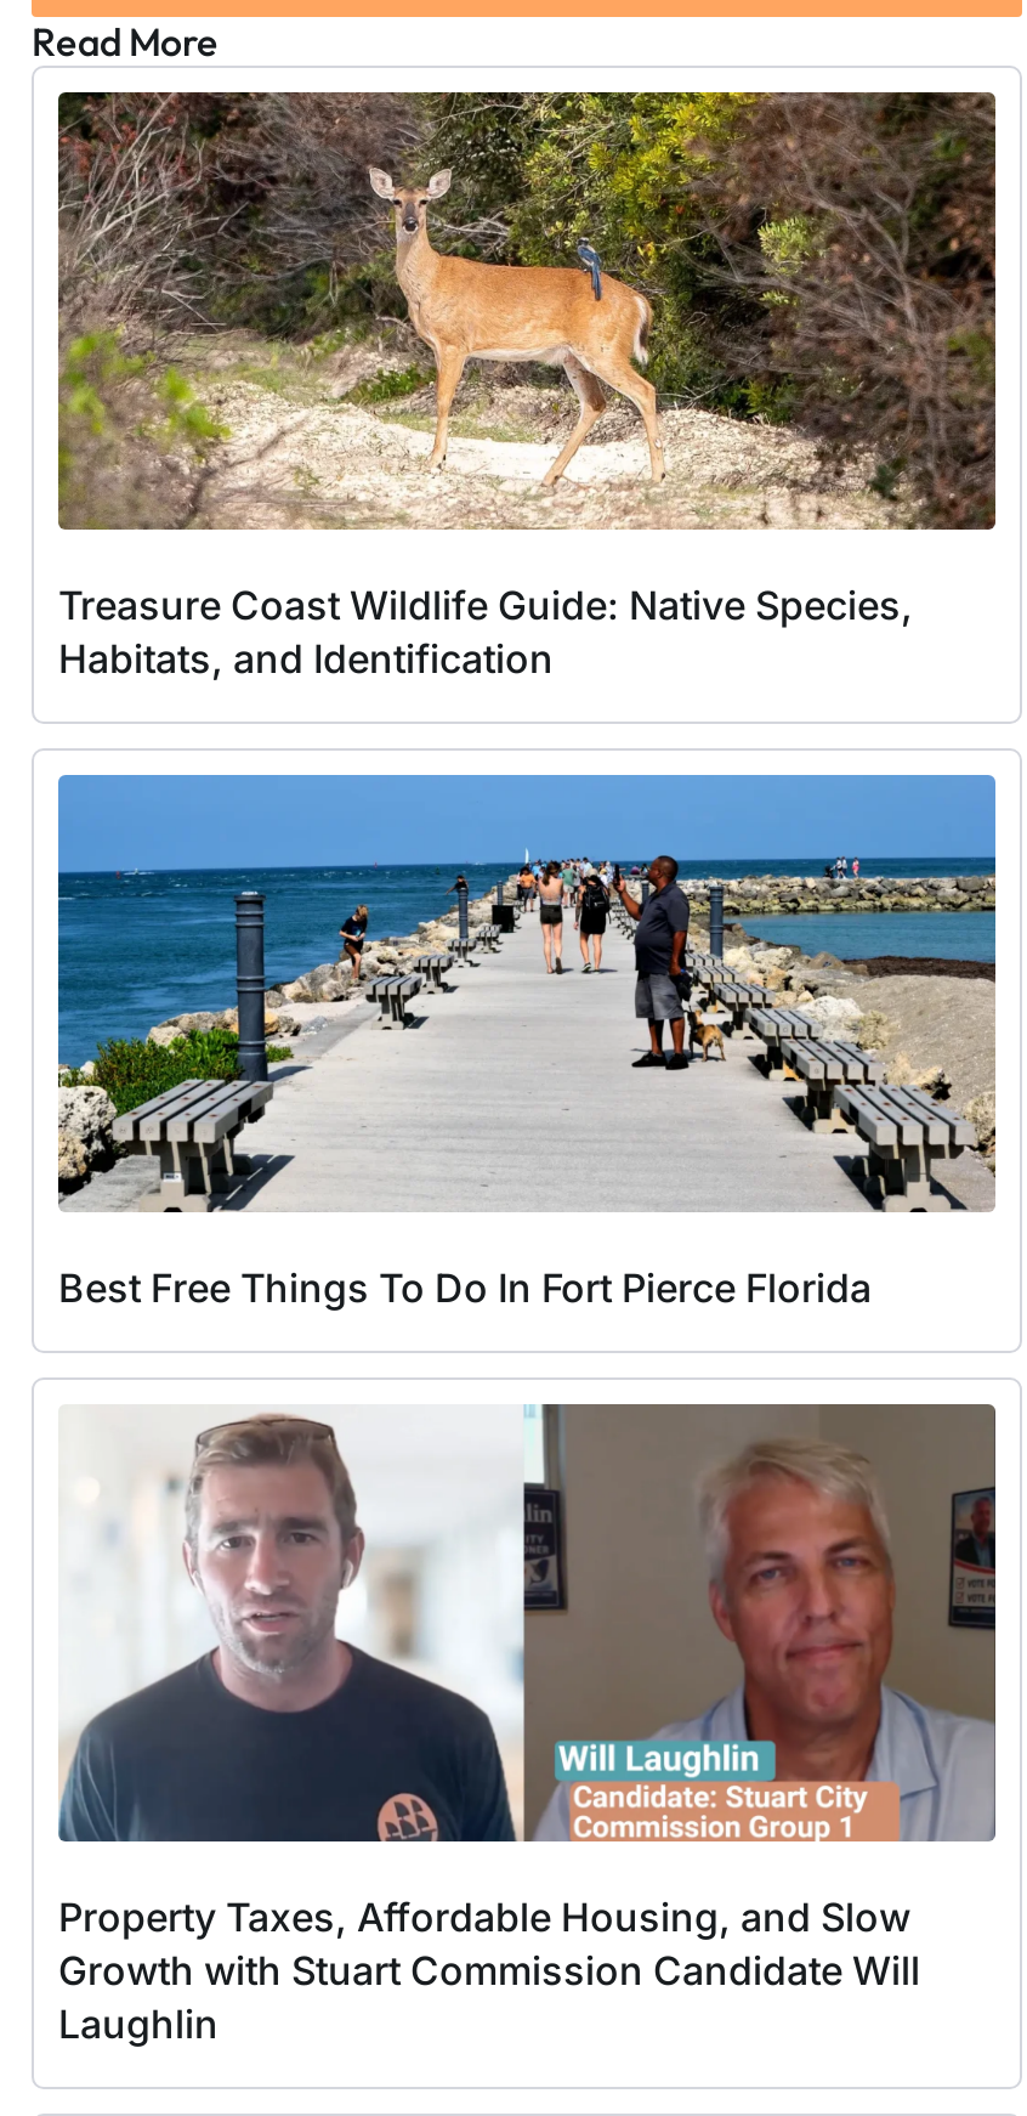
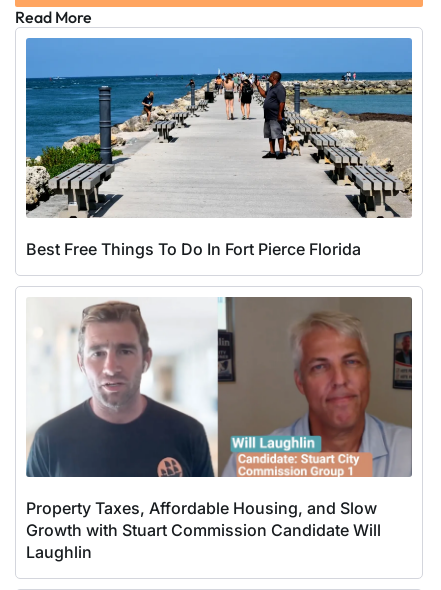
- [image]
- Treasure Coast Wildlife Guide: Native Species,
- Habitats, and Identification
